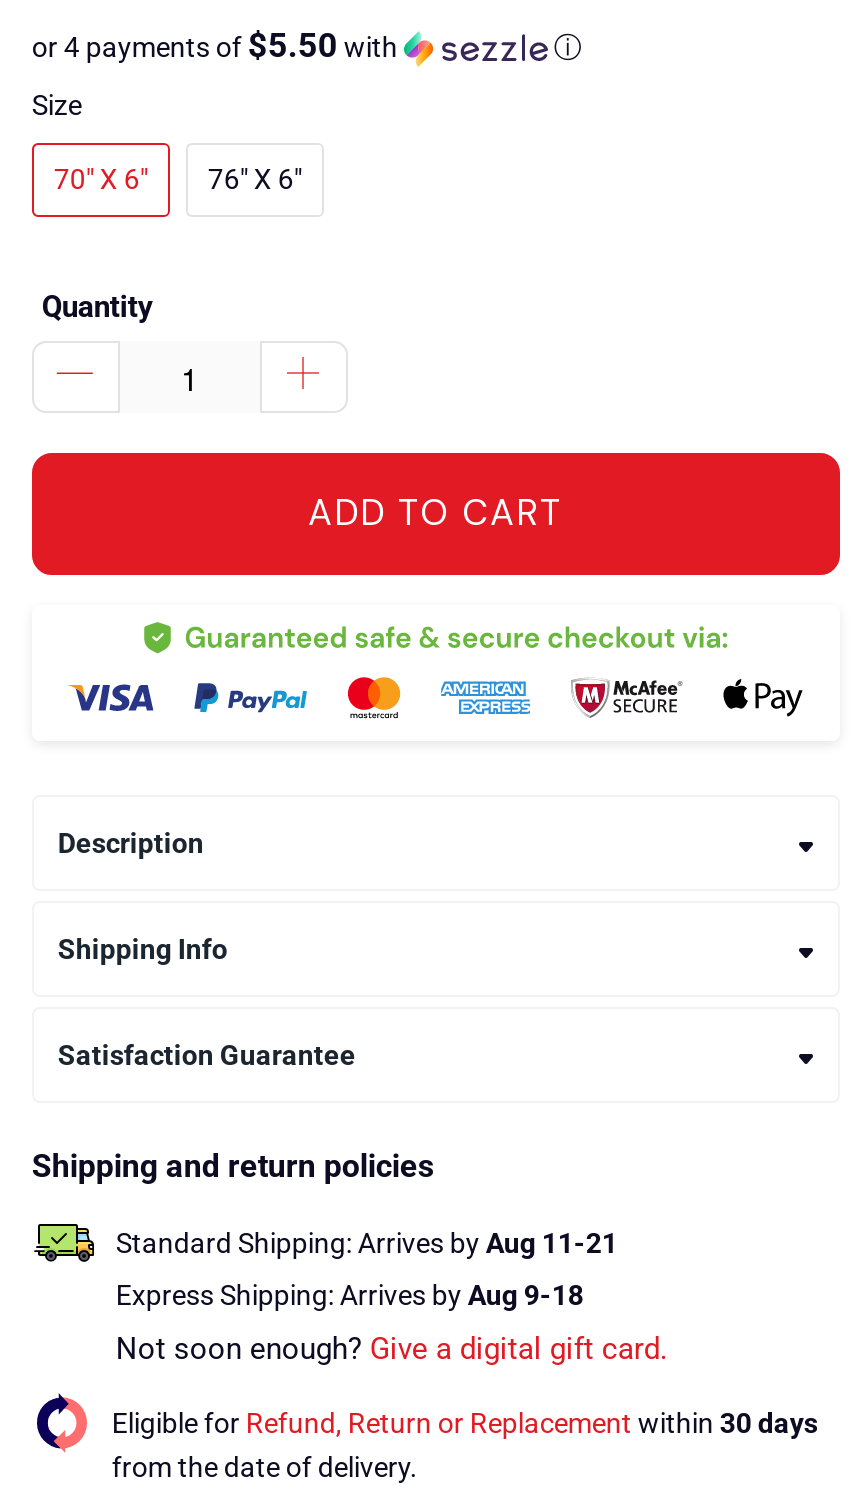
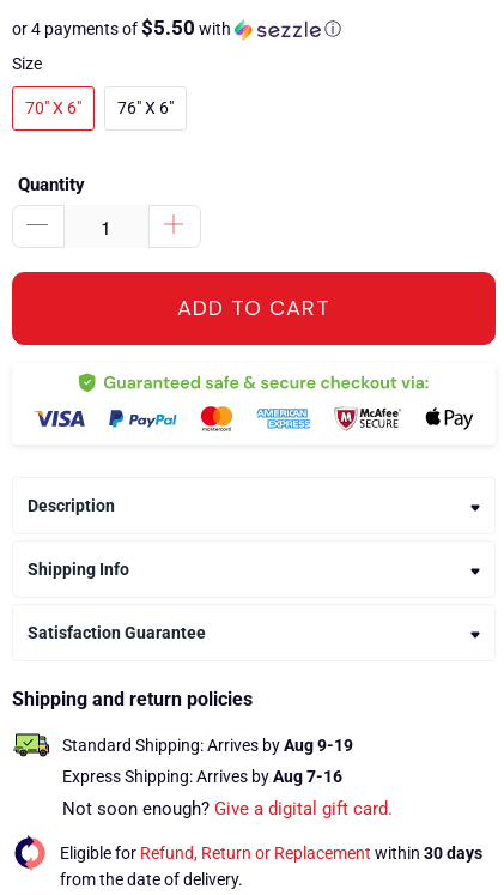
- Standard Shipping: Arrives by Aug 11-21
+ Standard Shipping: Arrives by Aug 9-19

- Express Shipping: Arrives by Aug 9-18
+ Express Shipping: Arrives by Aug 7-16
